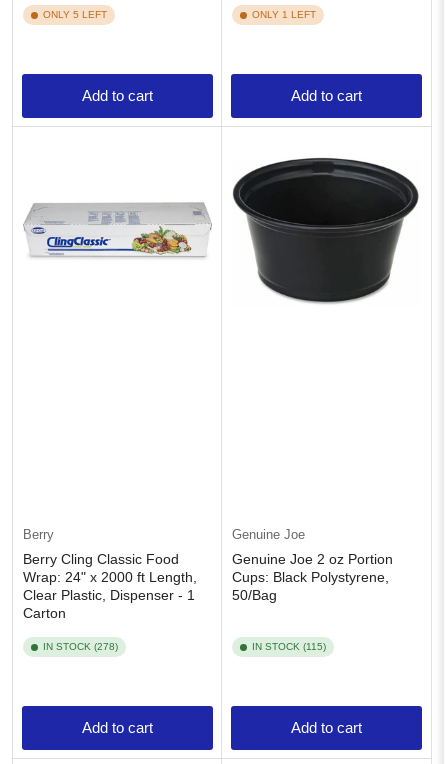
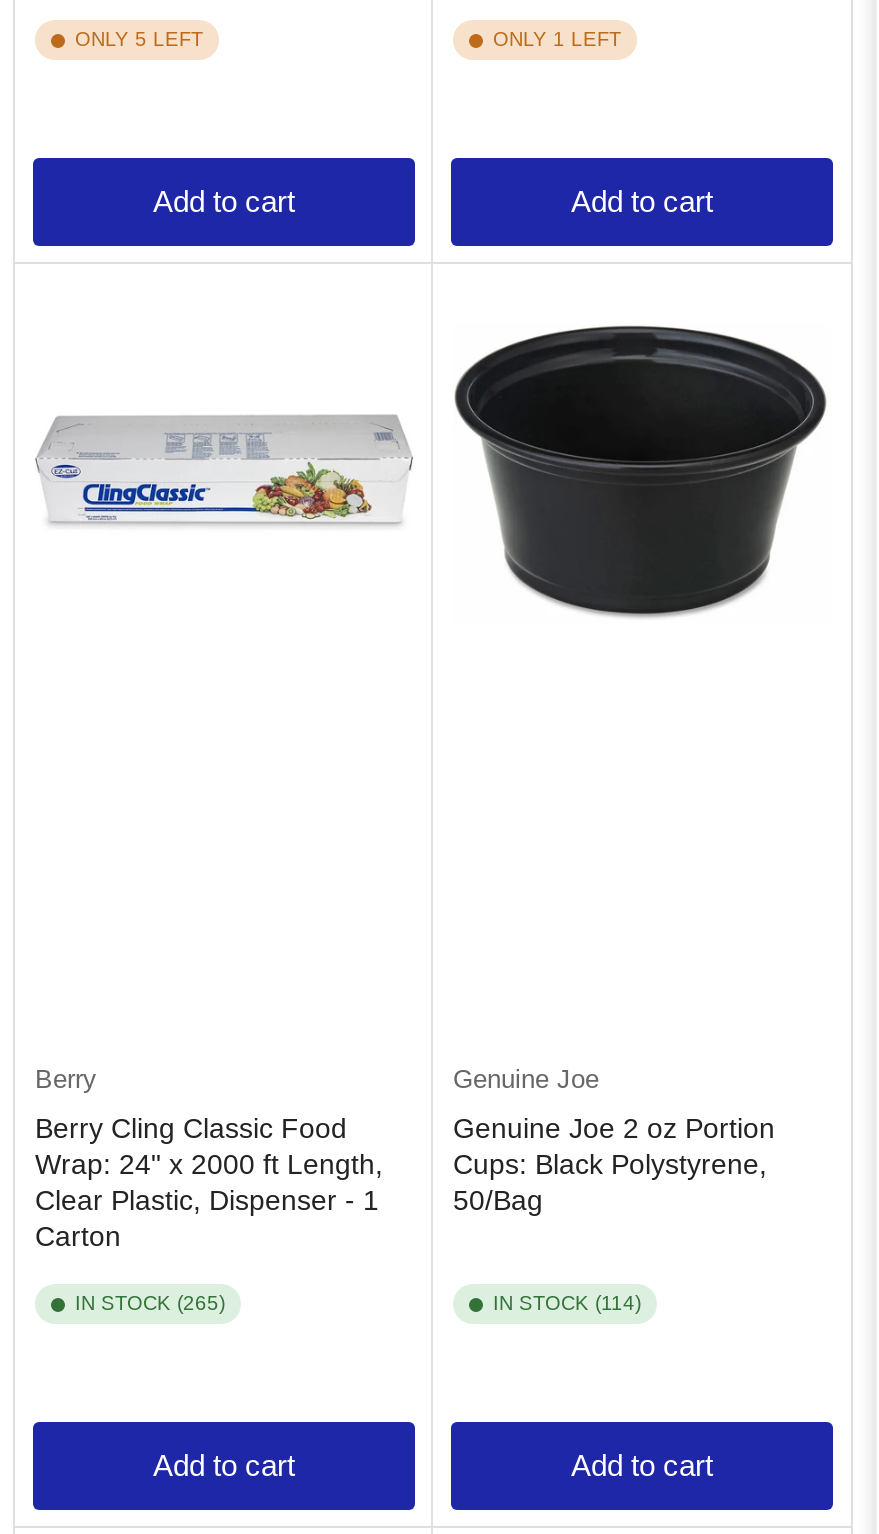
- IN STOCK (278)
+ IN STOCK (265)

- IN STOCK (115)
+ IN STOCK (114)
